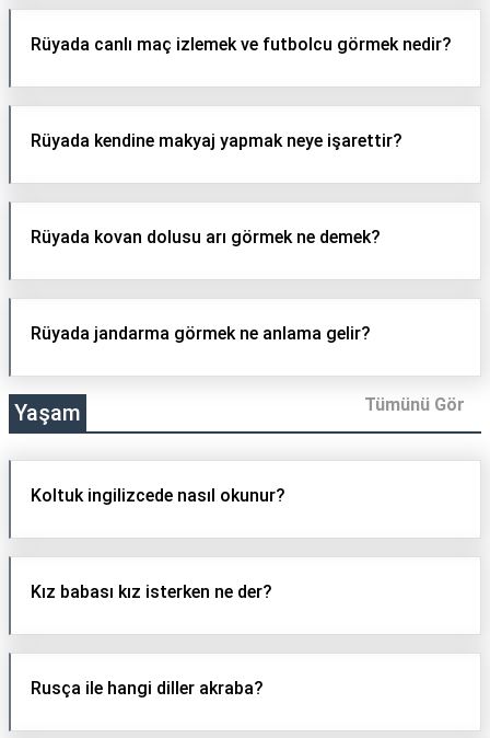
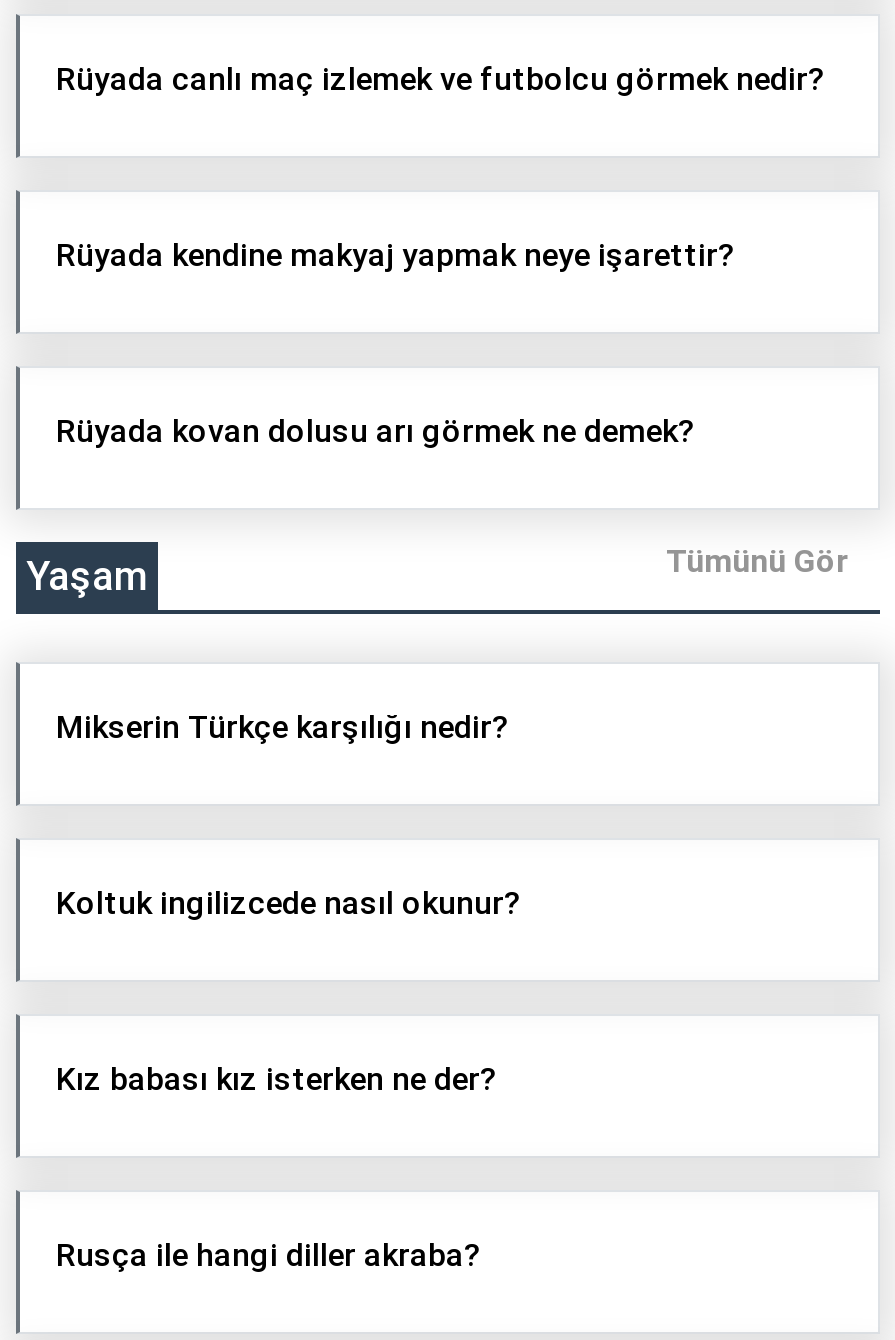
- Rüyada jandarma görmek ne anlama gelir?

moved up: Yaşam | Tümünü Gör

+ Mikserin Türkçe karşılığı nedir?
